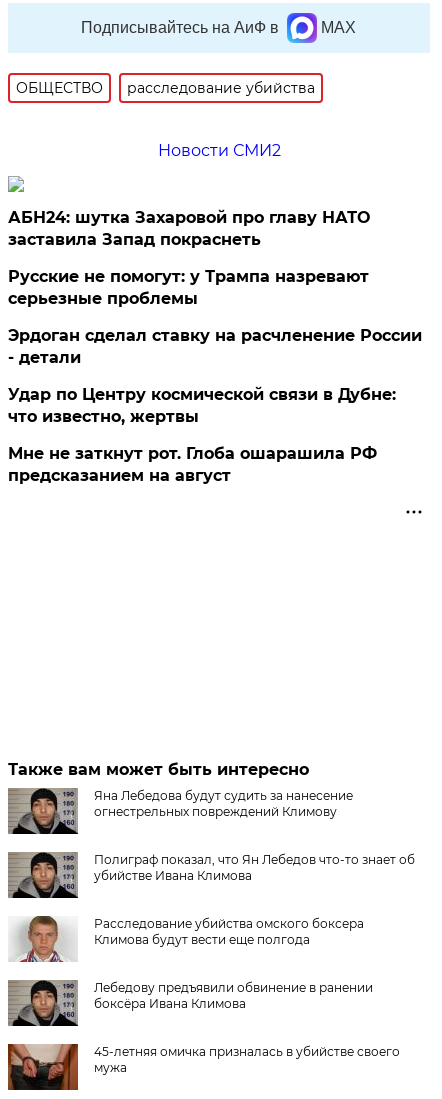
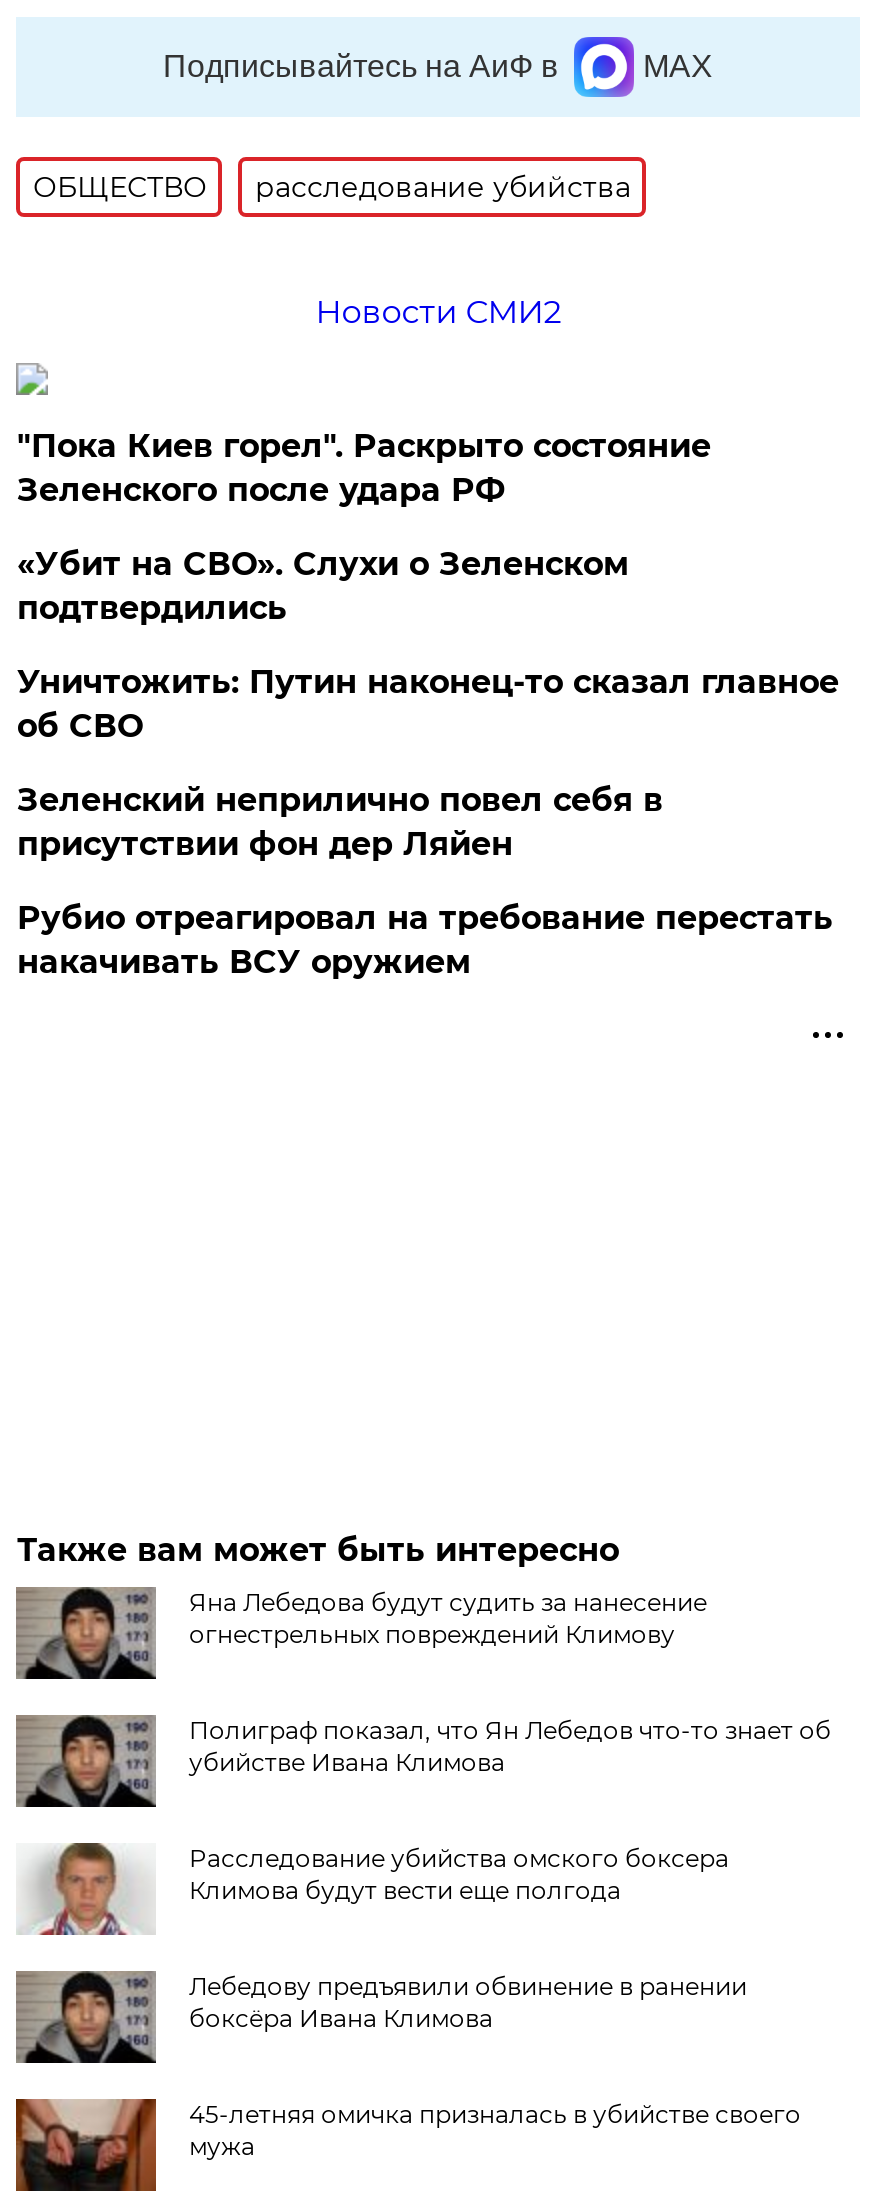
- АБН24: шутка Захаровой про главу НАТО
- заставила Запад покраснеть
+ "Пока Киев горел". Раскрыто состояние
+ Зеленского после удара РФ

- Русские не помогут: у Трампа назревают
- серьезные проблемы
+ «Убит на СВО». Слухи о Зеленском
+ подтвердились

- Эрдоган сделал ставку на расчленение России
- - детали
+ Уничтожить: Путин наконец-то сказал главное
+ об СВО

- Удар по Центру космической связи в Дубне:
- что известно, жертвы
+ Зеленский неприлично повел cебя в
+ присутствии фон дер Ляйен

- Мне не заткнут рот. Глоба ошарашила РФ
- предсказанием на август
+ Рубио отреагировал на требование перестать
+ накачивать ВСУ оружием
